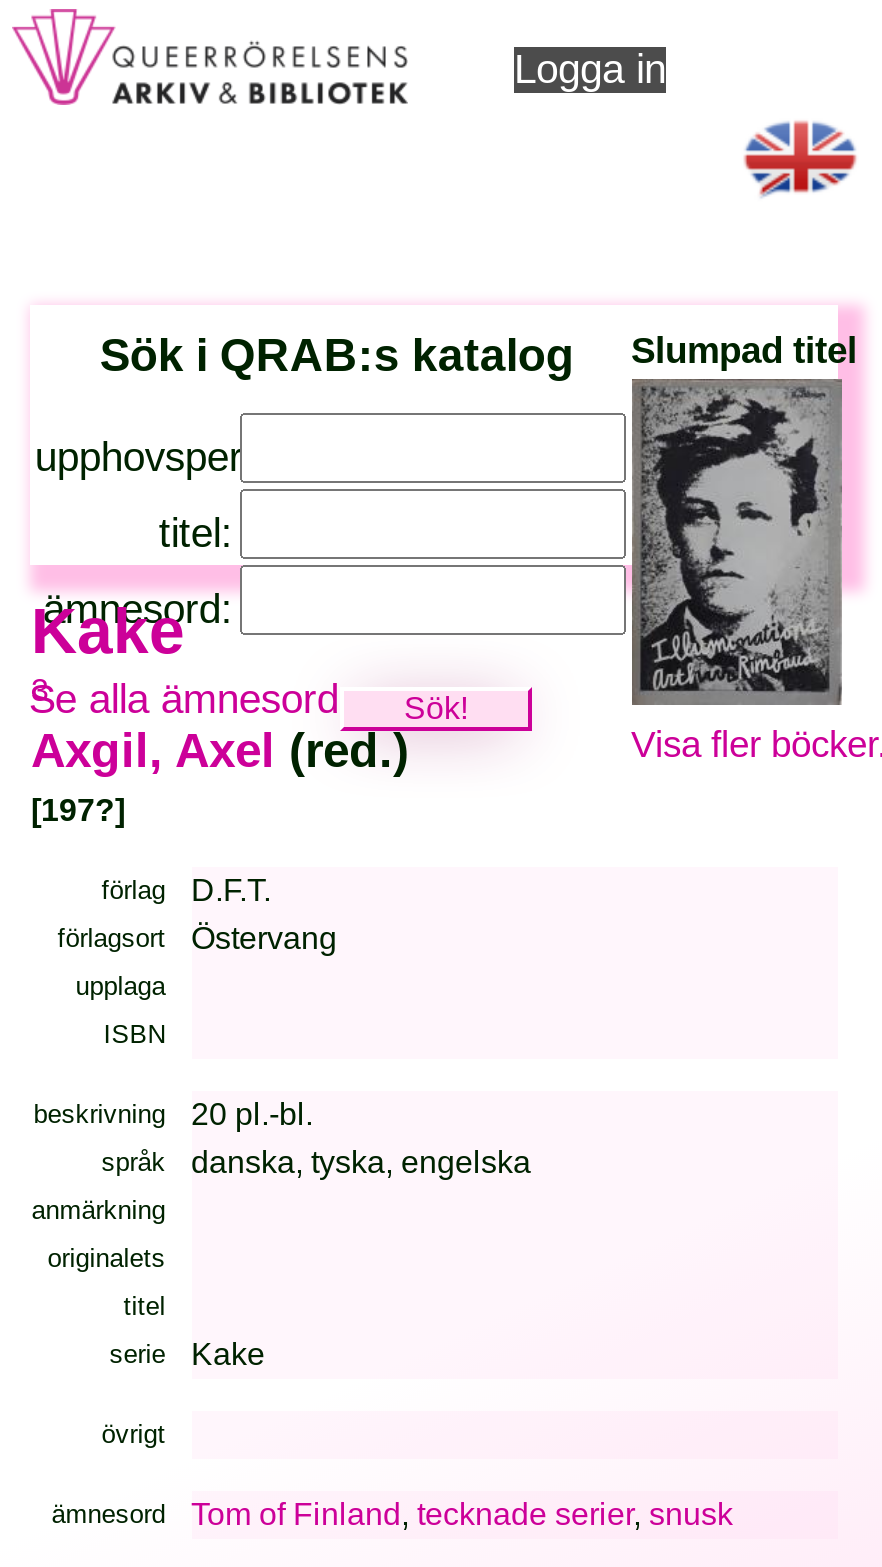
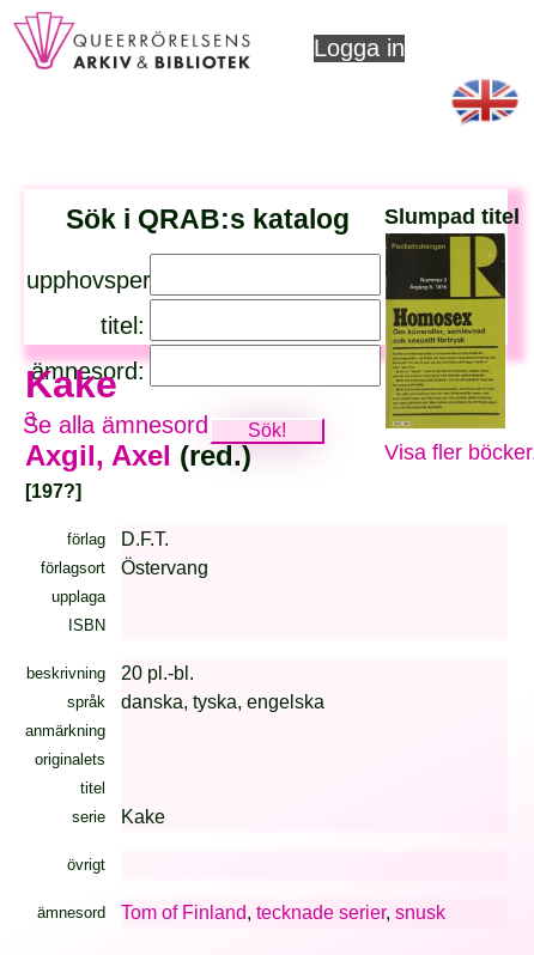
- [image]
+ [image]
